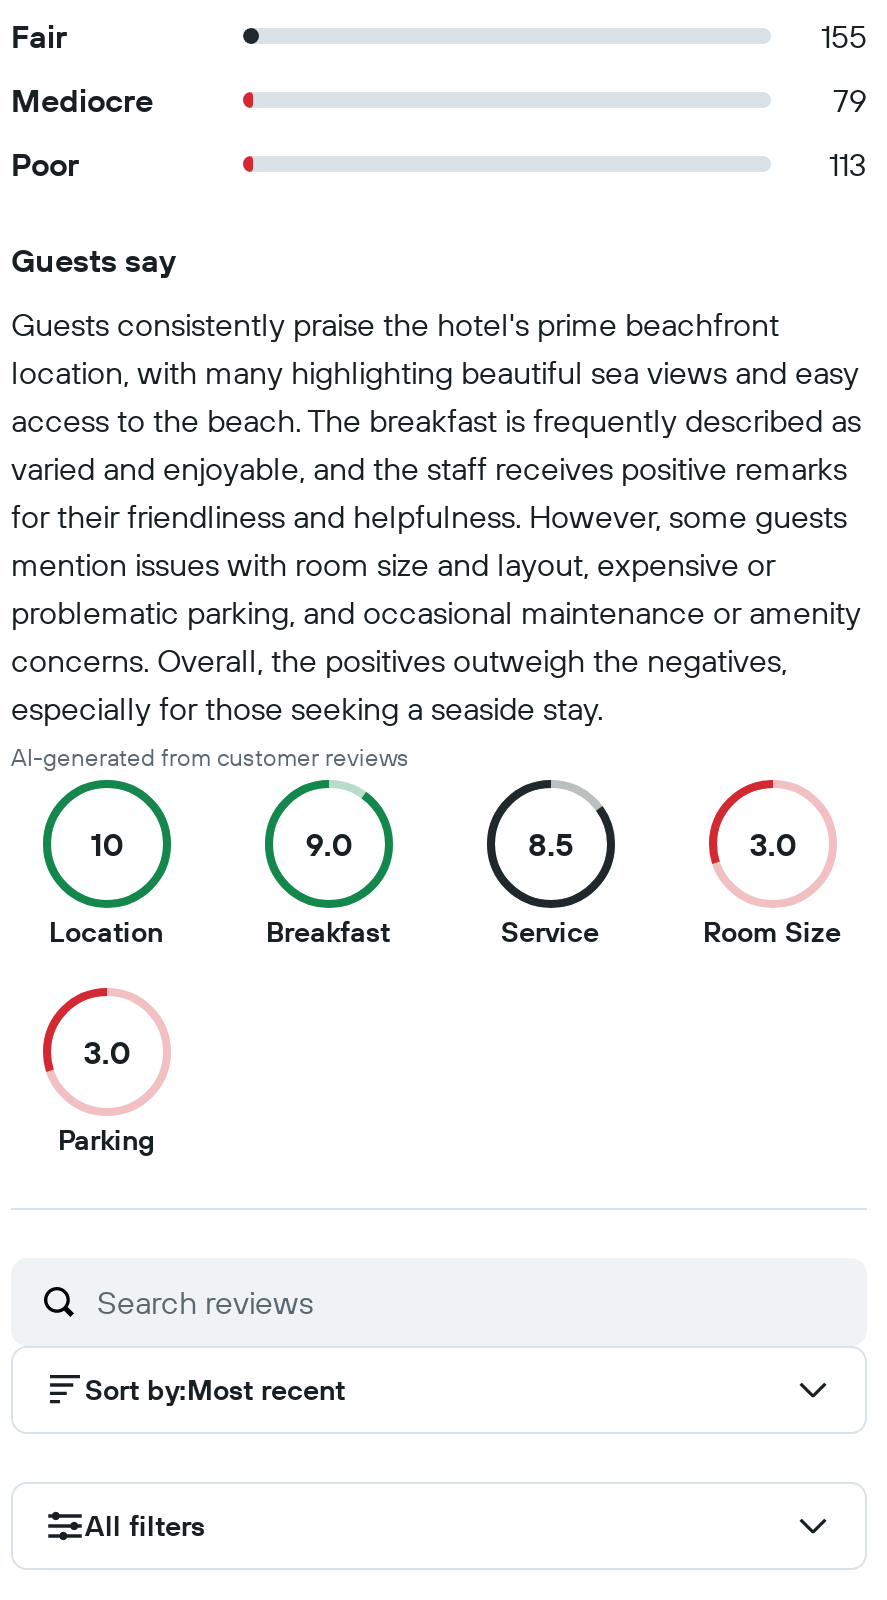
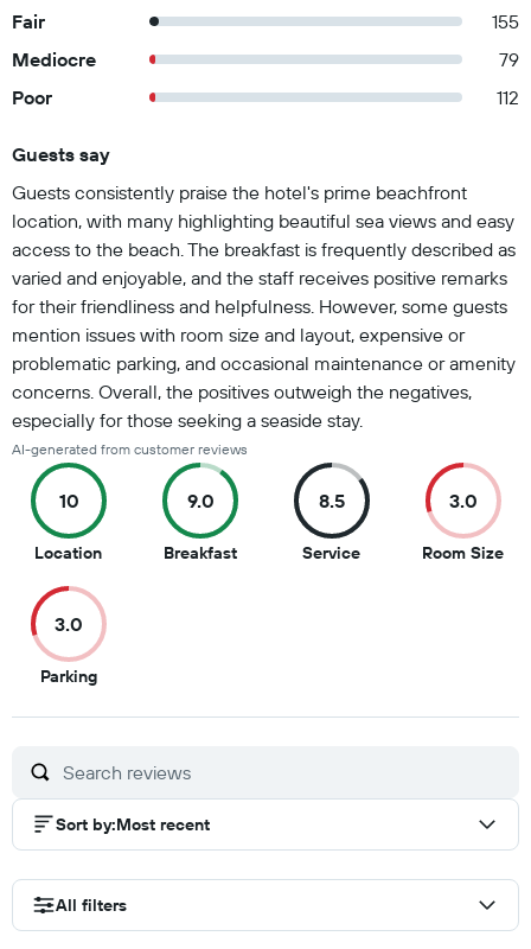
- 113
+ 112
